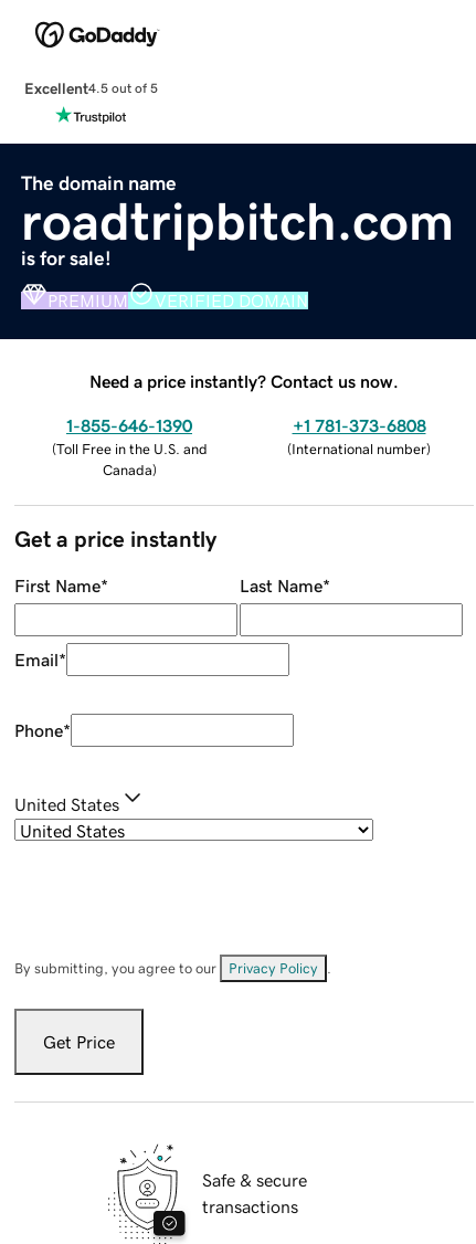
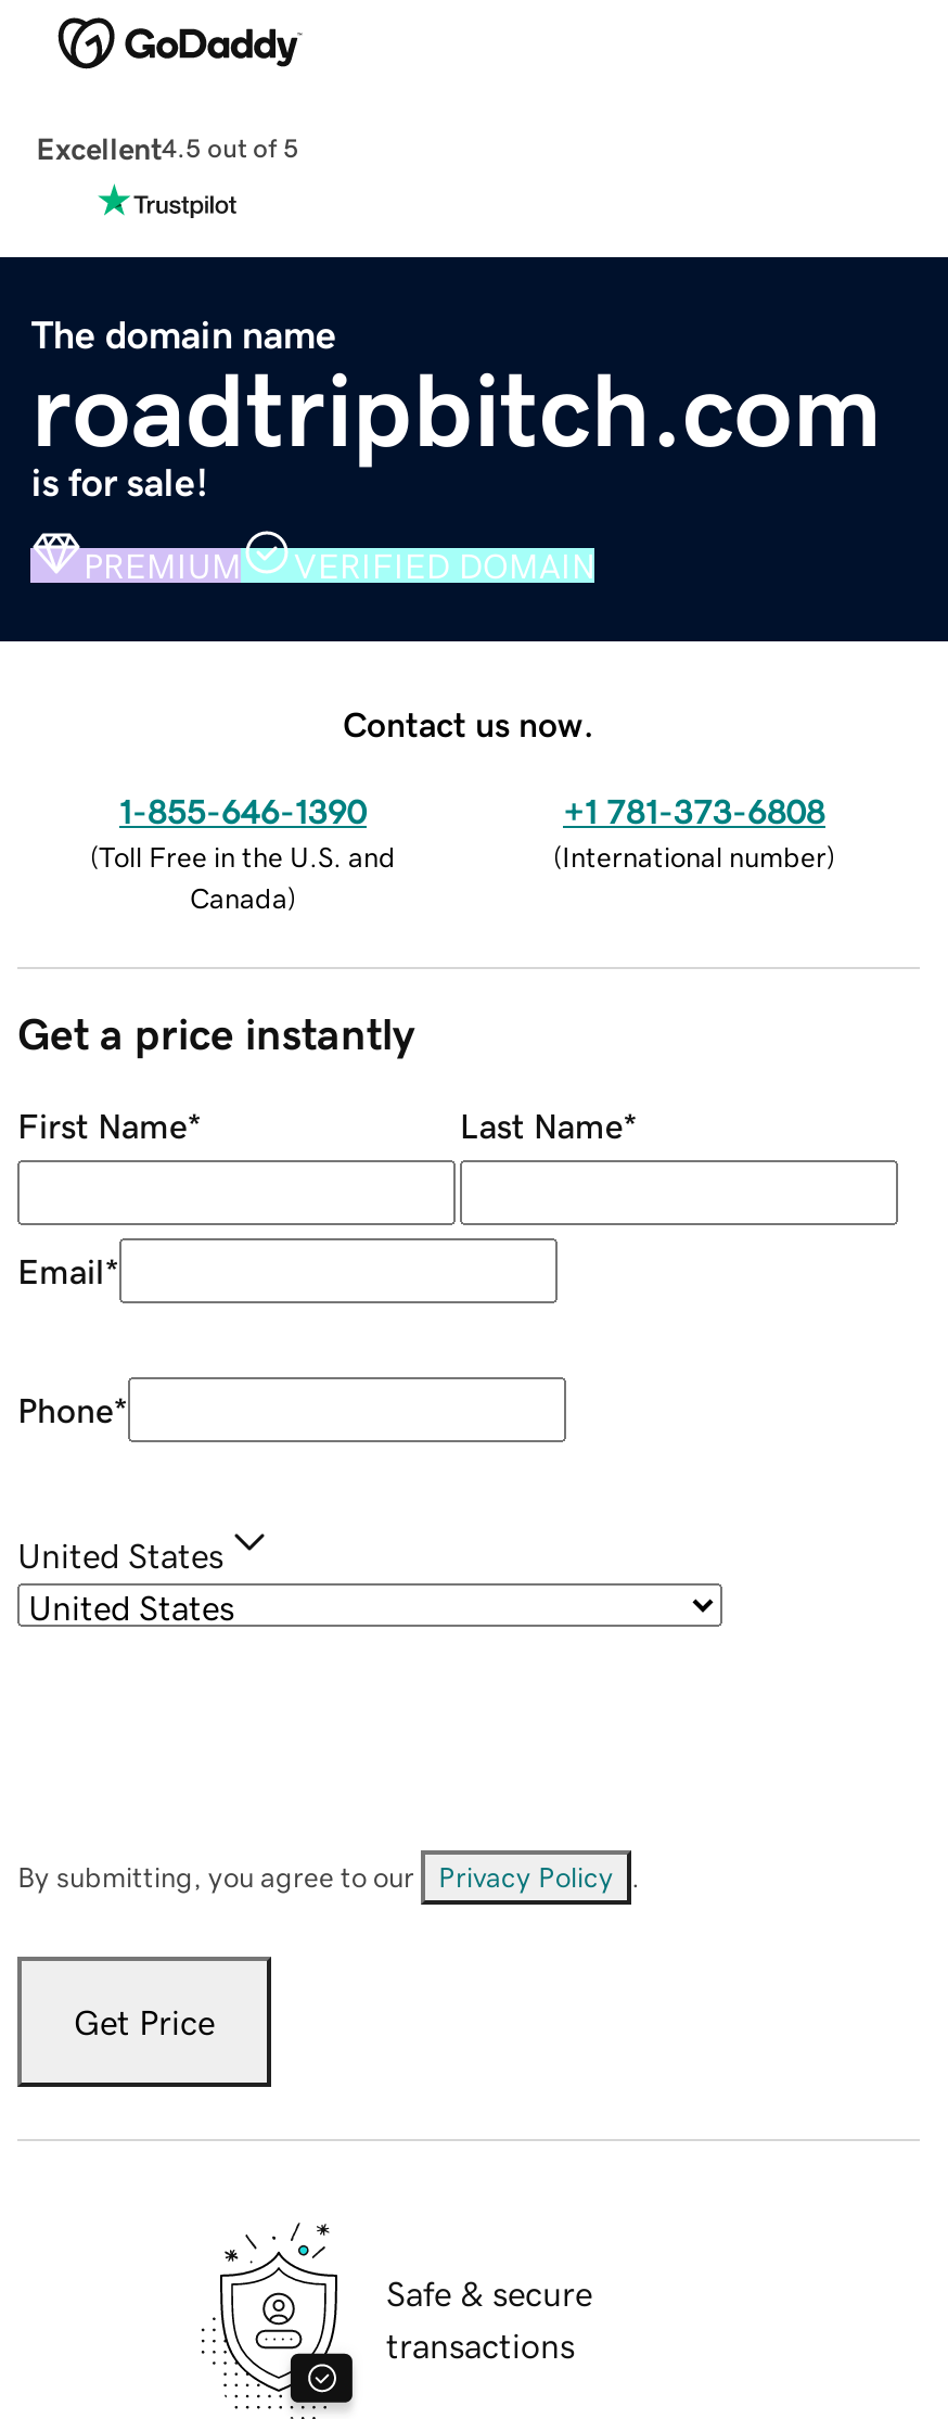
- Need a price instantly? Contact us now.
+ Contact us now.
